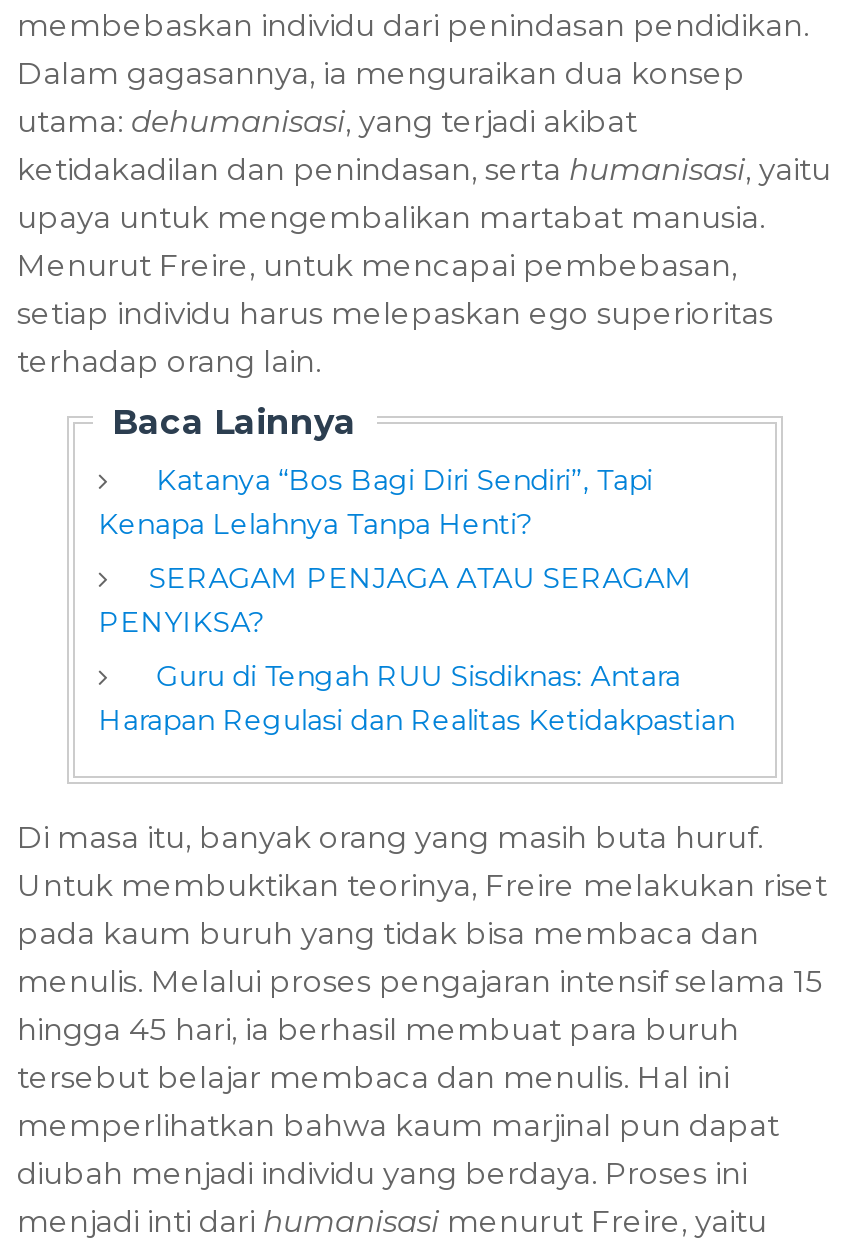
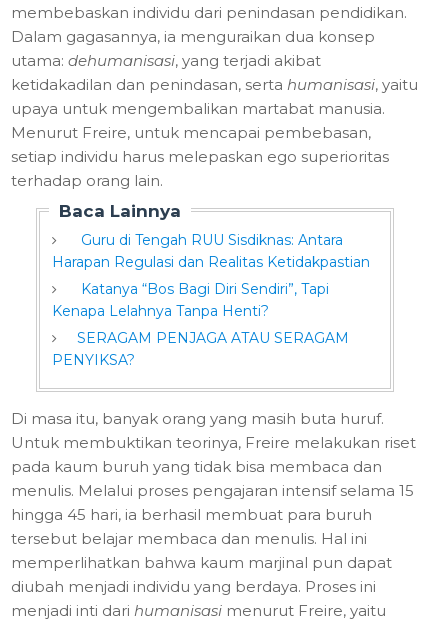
moved down: Katanya “Bos Bagi Diri Sendiri”, Tapi | Kenapa Lelahnya Tanpa Henti? | SERAGAM PENJAGA ATAU SERAGAM | PENYIKSA?

moved up: Guru di Tengah RUU Sisdiknas: Antara | Harapan Regulasi dan Realitas Ketidakpastian
